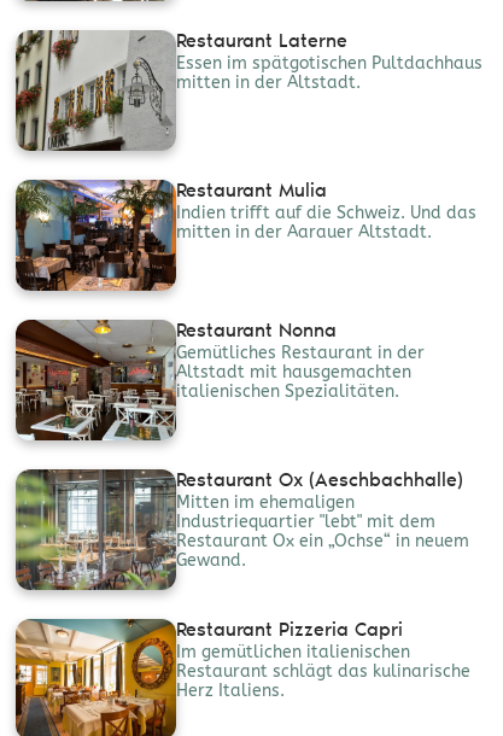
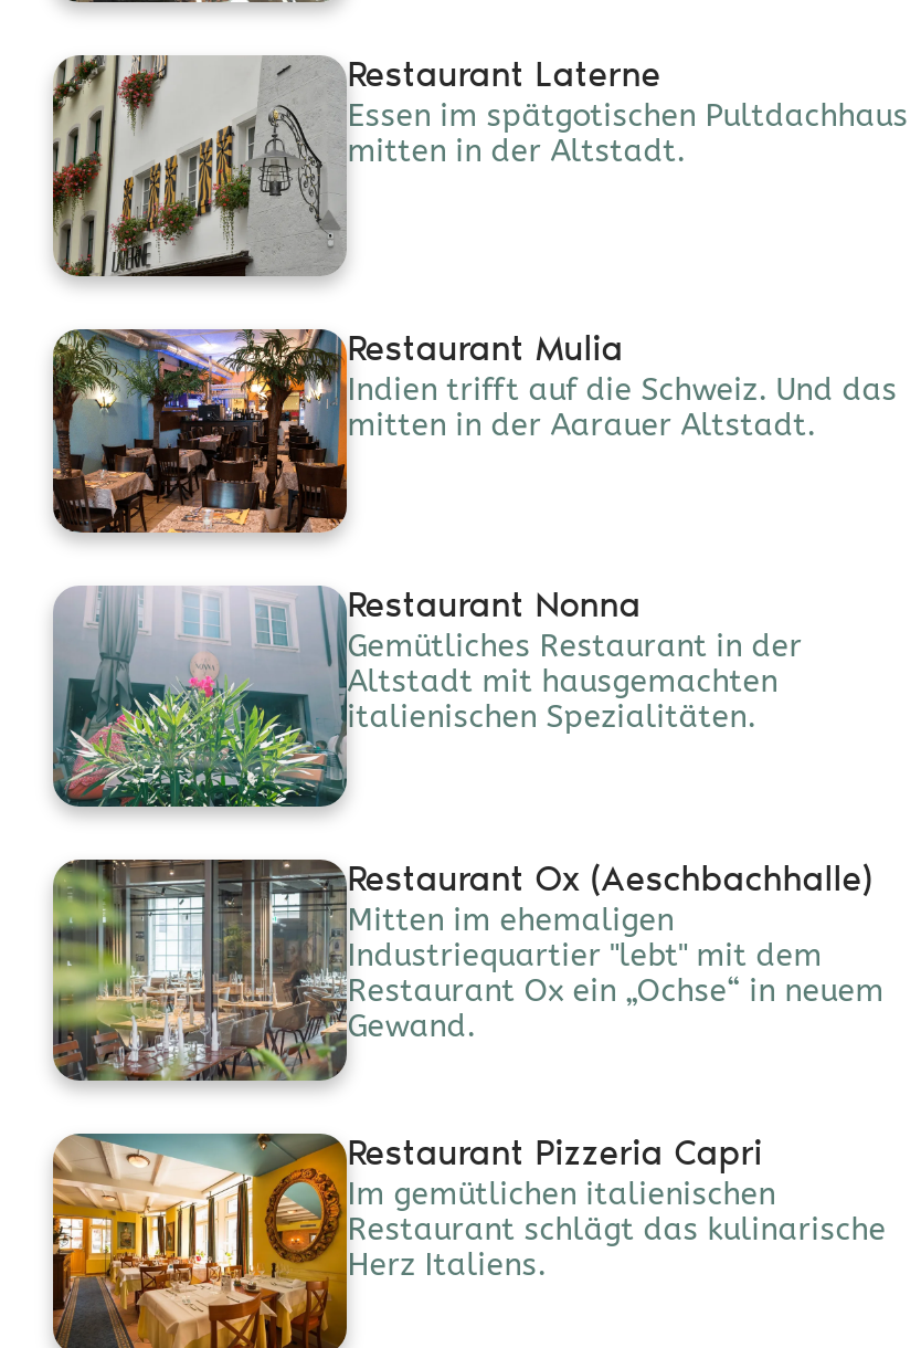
- [image]
+ [image]
